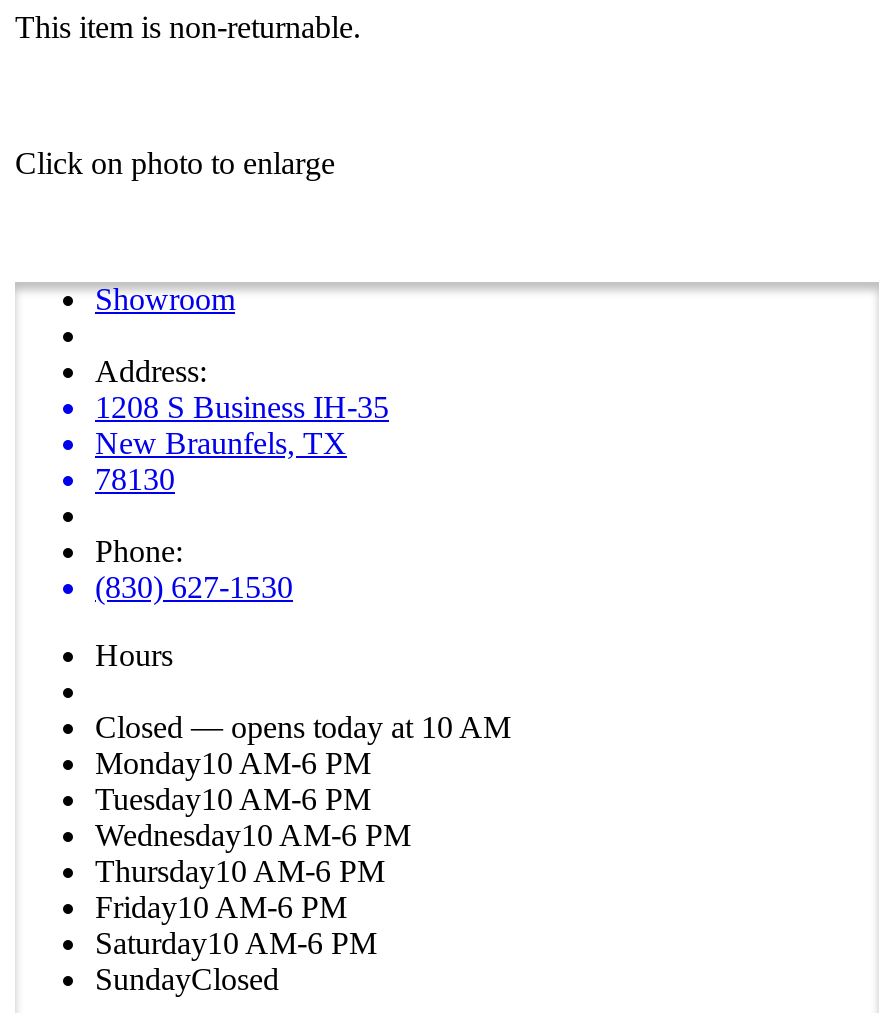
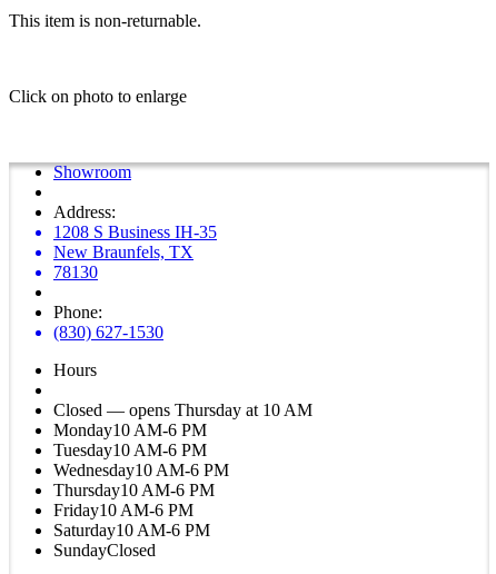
- Closed — opens today at 10 AM
+ Closed — opens Thursday at 10 AM
